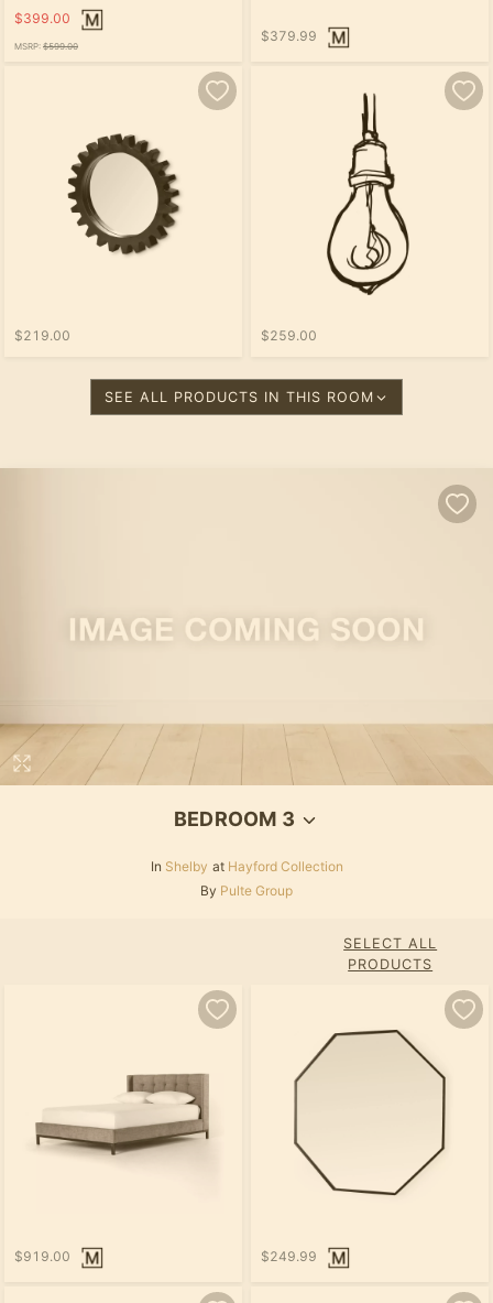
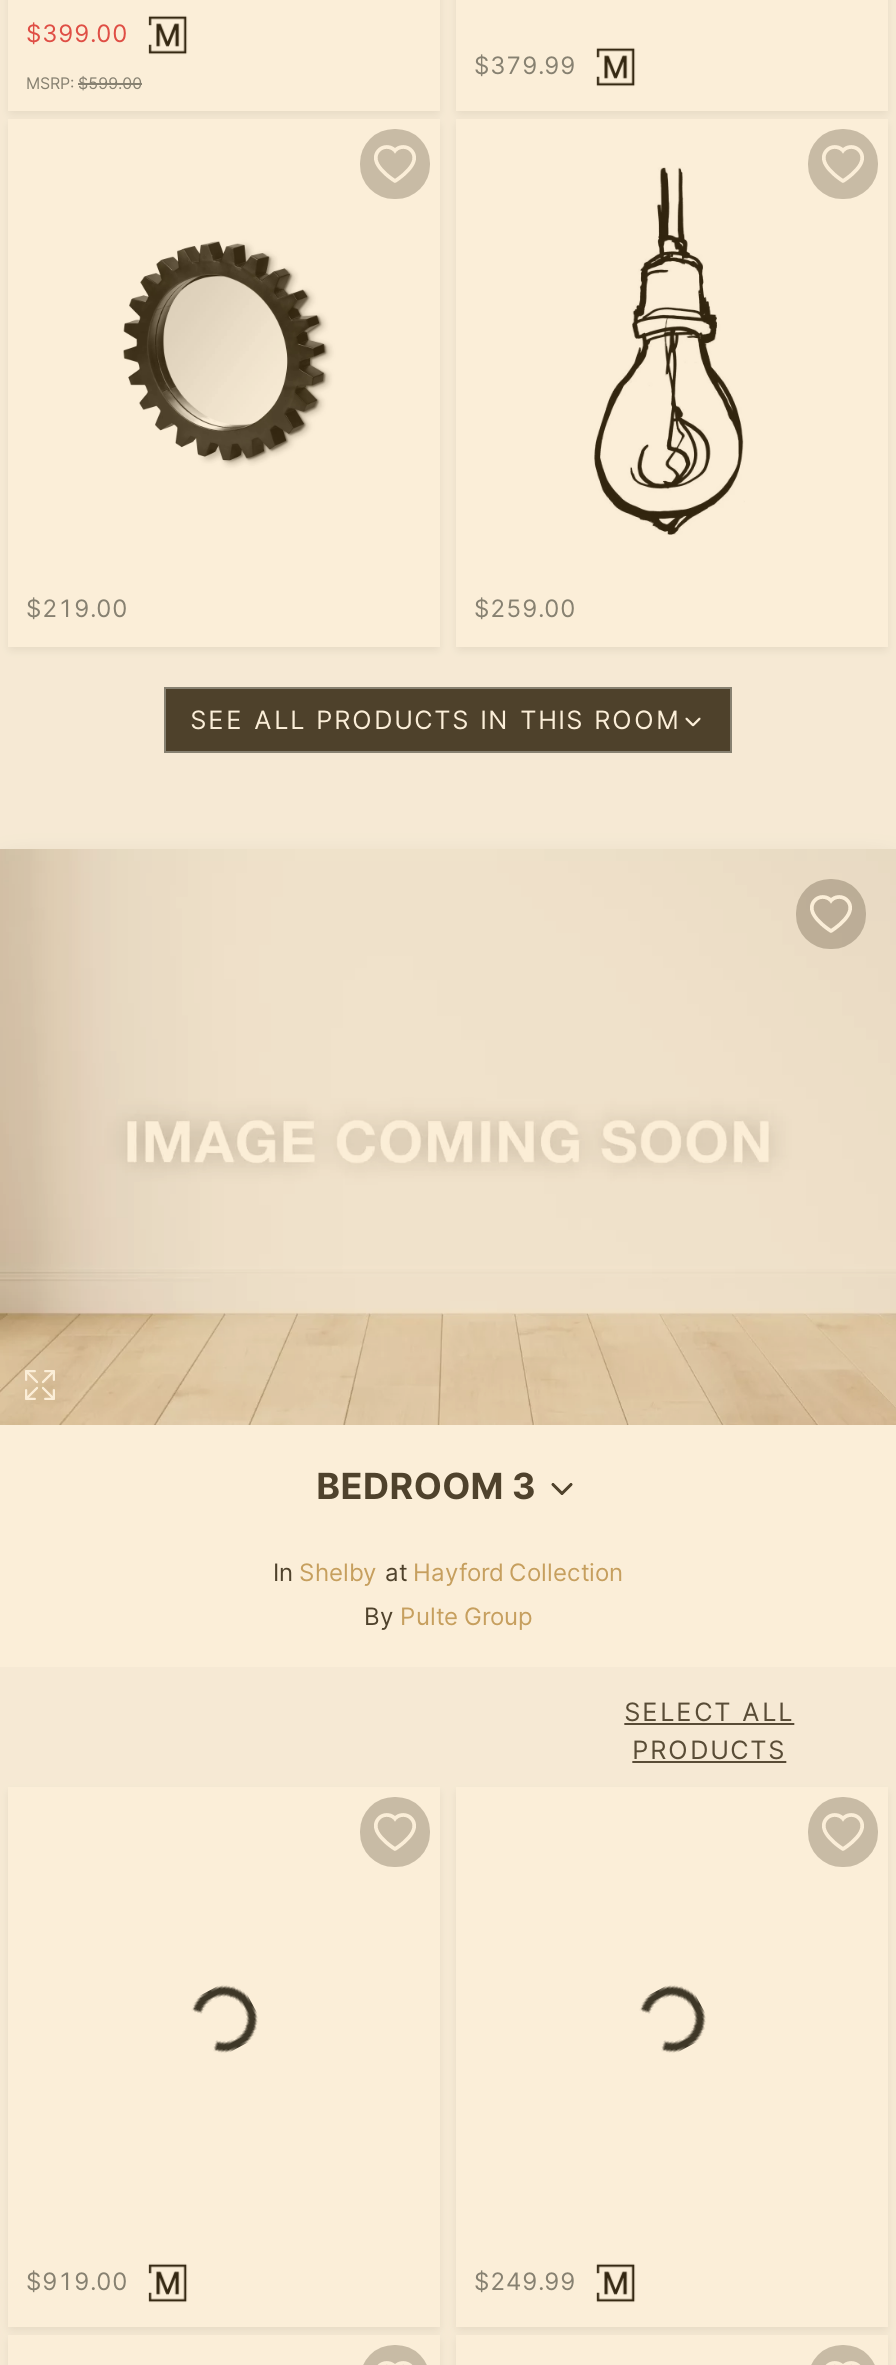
- [image]

- [image]
